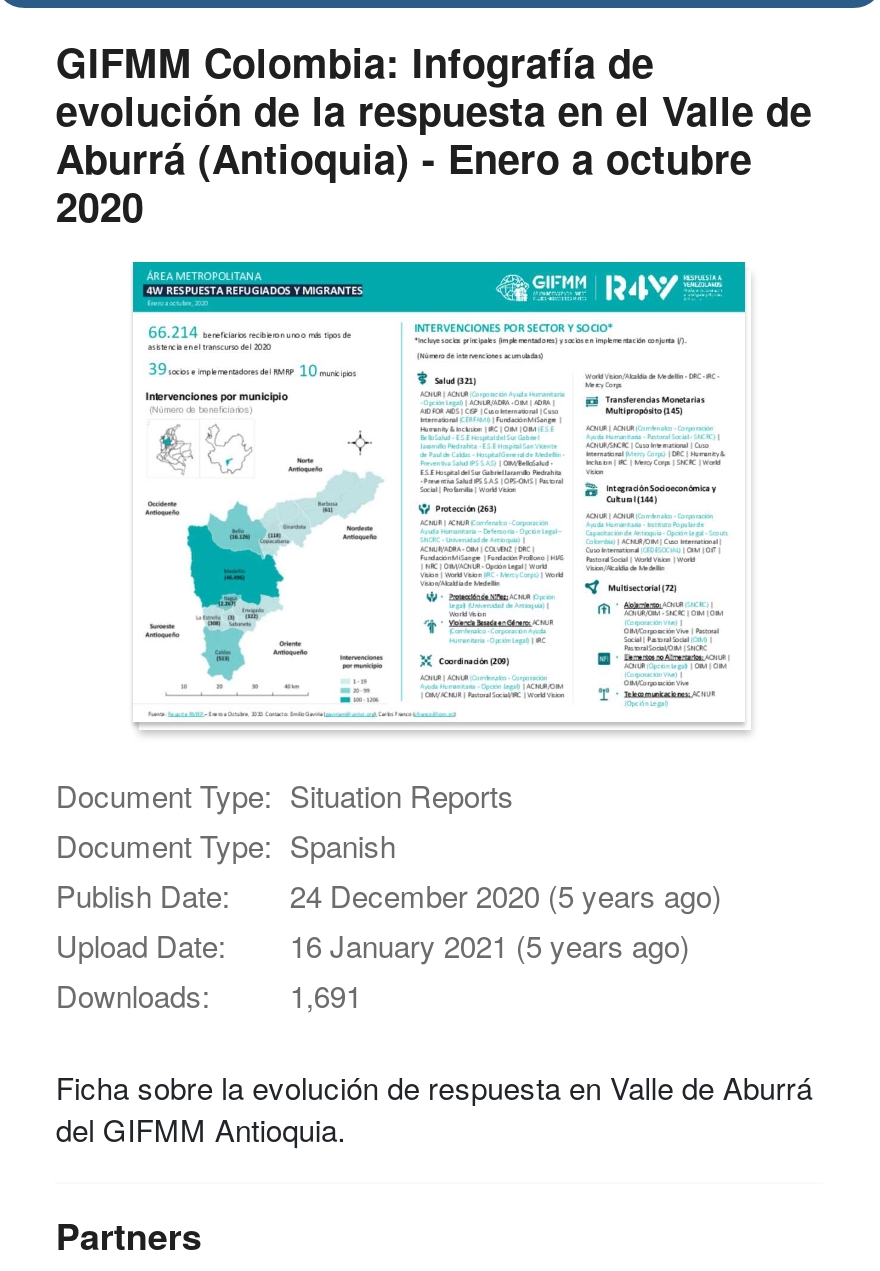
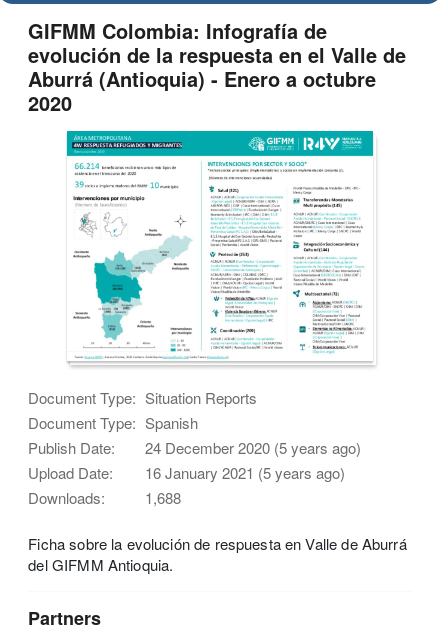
- Downloads: 1,691
+ Downloads: 1,688
